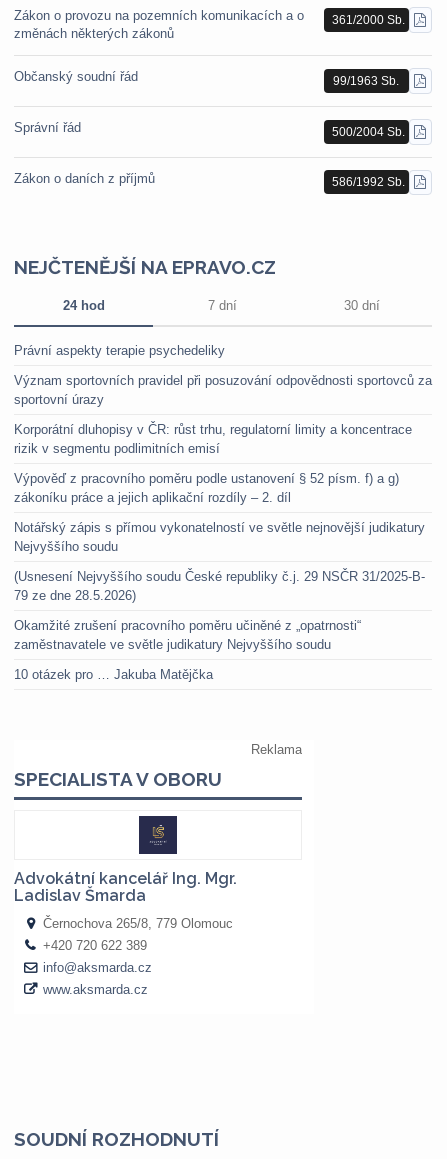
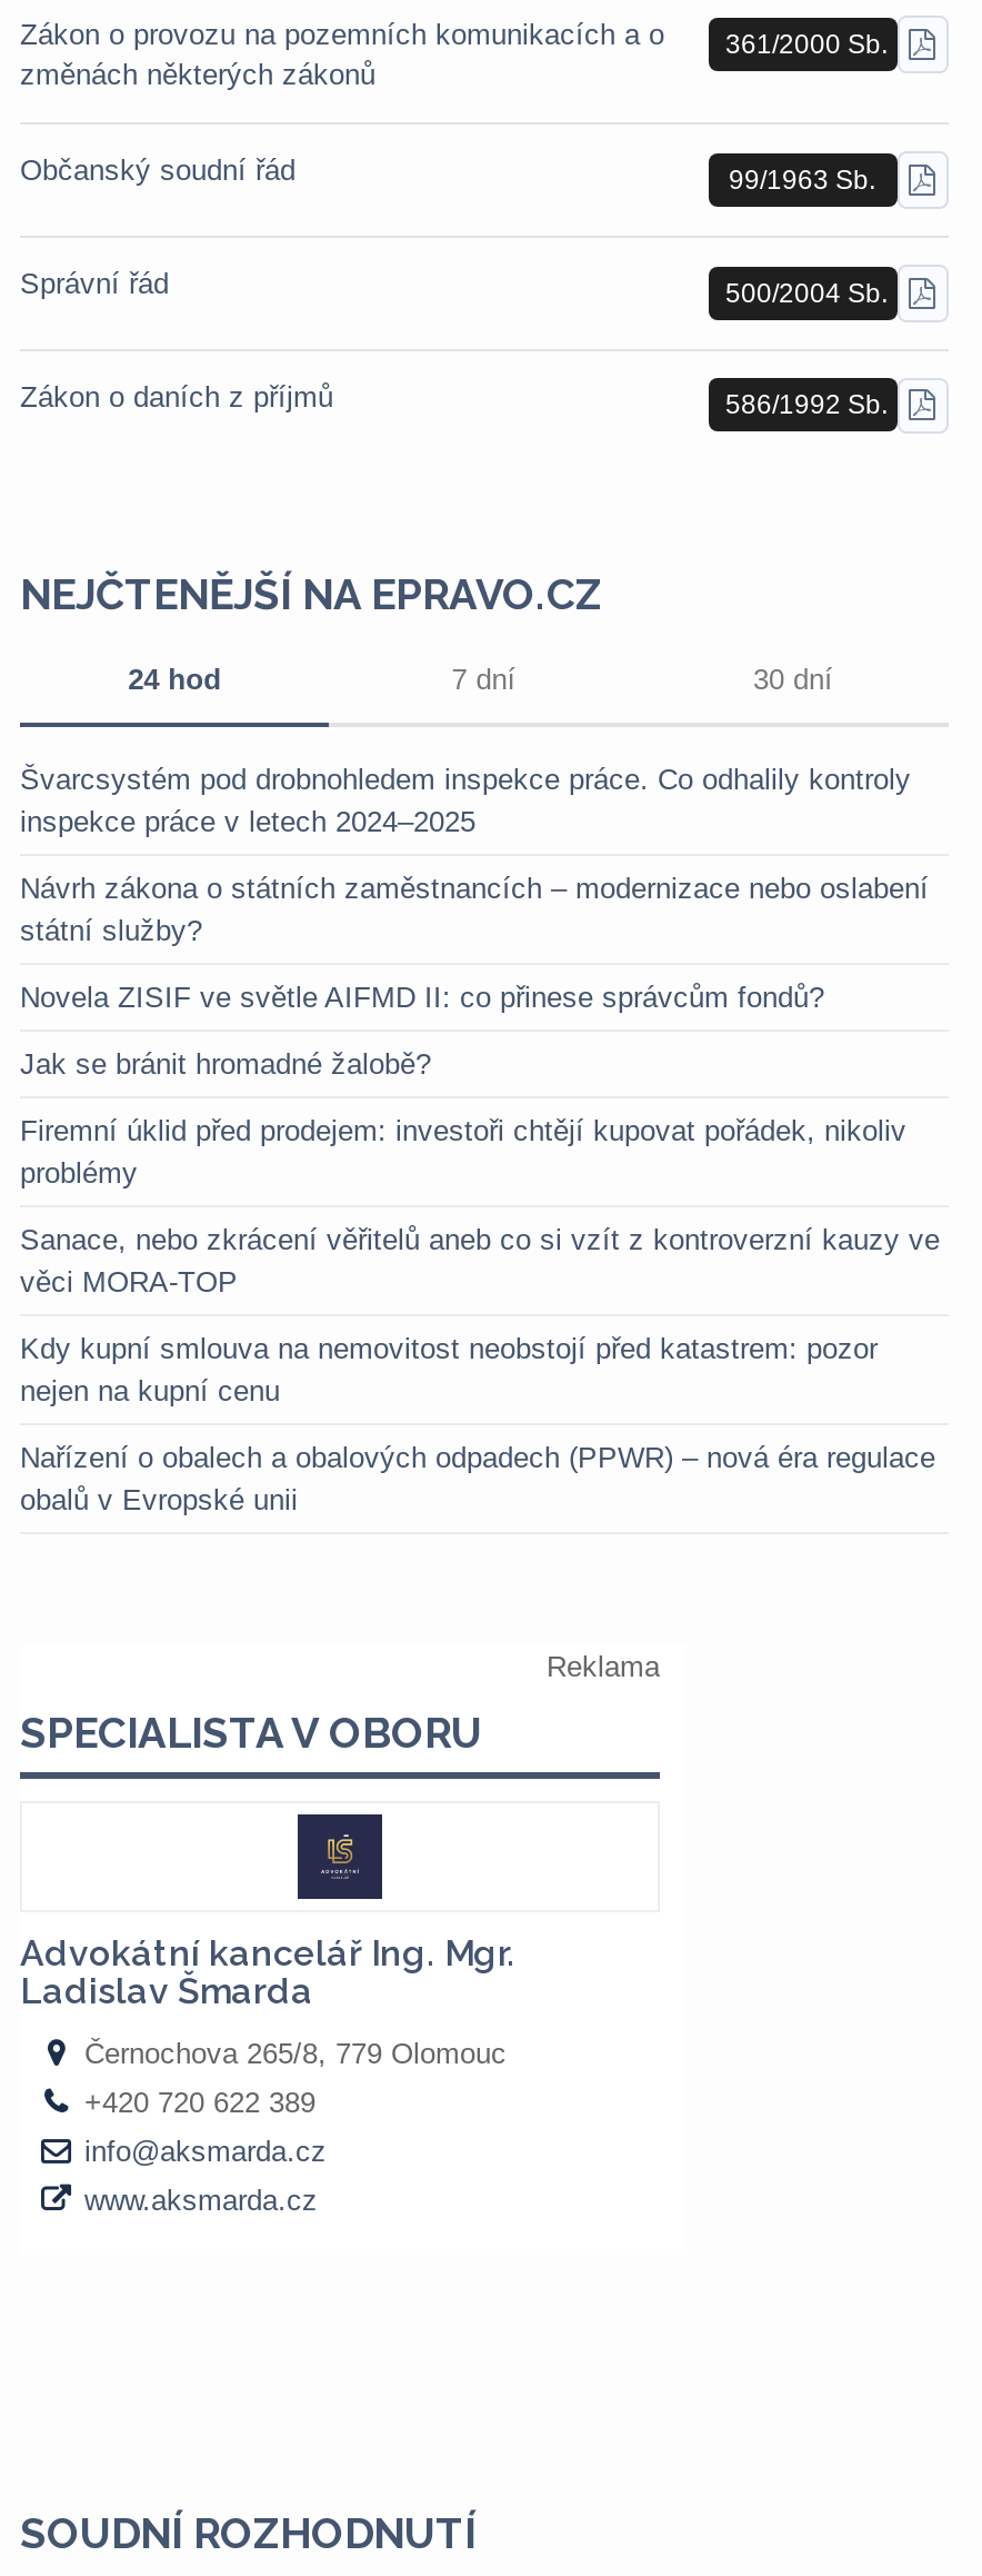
- Právní aspekty terapie psychedeliky
+ Švarcsystém pod drobnohledem inspekce práce. Co odhalily kontroly
+ inspekce práce v letech 2024–2025

- Význam sportovních pravidel při posuzování odpovědnosti sportovců za
- sportovní úrazy
+ Návrh zákona o státních zaměstnancích – modernizace nebo oslabení
+ státní služby?

- Korporátní dluhopisy v ČR: růst trhu, regulatorní limity a koncentrace
- rizik v segmentu podlimitních emisí
+ Novela ZISIF ve světle AIFMD II: co přinese správcům fondů?

- Výpověď z pracovního poměru podle ustanovení § 52 písm. f) a g)
- zákoníku práce a jejich aplikační rozdíly – 2. díl
+ Jak se bránit hromadné žalobě?

- Notářský zápis s přímou vykonatelností ve světle nejnovější judikatury
- Nejvyššího soudu
+ Firemní úklid před prodejem: investoři chtějí kupovat pořádek, nikoliv
+ problémy

- (Usnesení Nejvyššího soudu České republiky č.j. 29 NSČR 31/2025-B-
- 79 ze dne 28.5.2026)
+ Sanace, nebo zkrácení věřitelů aneb co si vzít z kontroverzní kauzy ve
+ věci MORA-TOP

- Okamžité zrušení pracovního poměru učiněné z „opatrnosti“
- zaměstnavatele ve světle judikatury Nejvyššího soudu
+ Kdy kupní smlouva na nemovitost neobstojí před katastrem: pozor
+ nejen na kupní cenu

- 10 otázek pro … Jakuba Matějčka
+ Nařízení o obalech a obalových odpadech (PPWR) – nová éra regulace
+ obalů v Evropské unii
